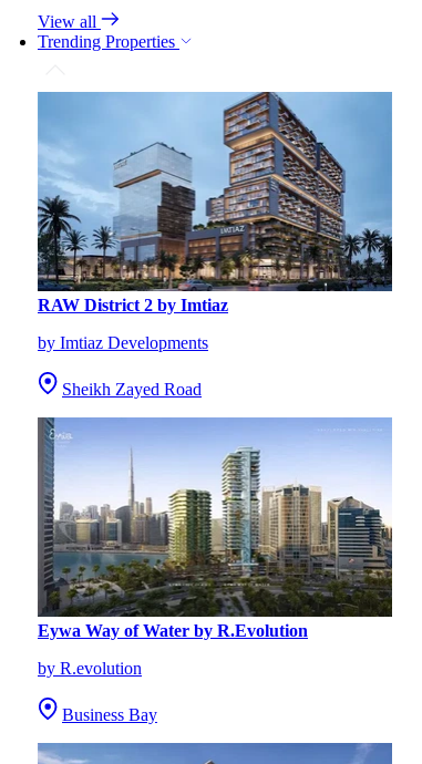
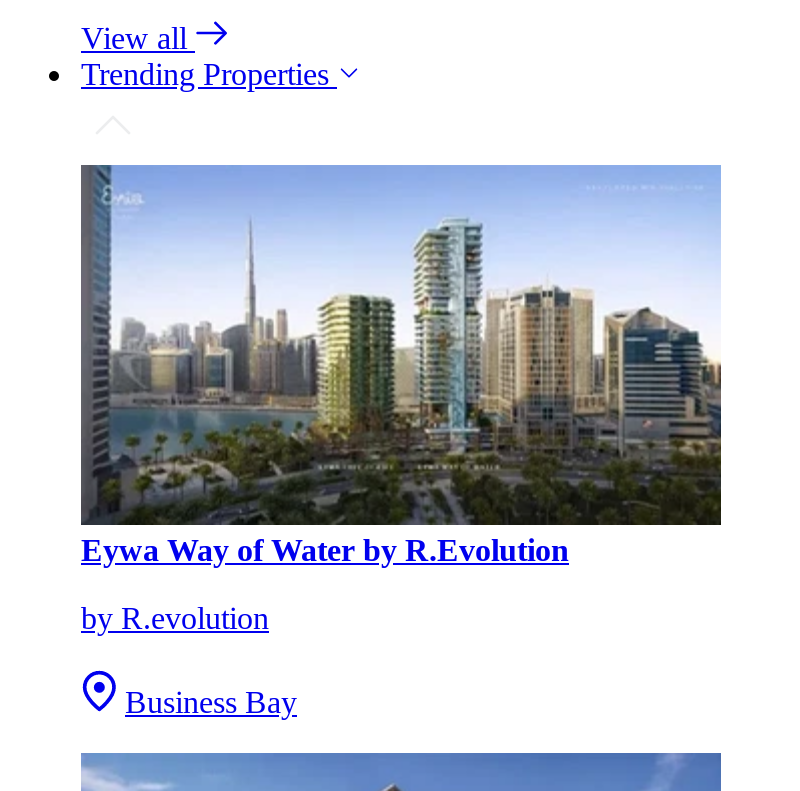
- [image]
- RAW District 2 by Imtiaz
- by Imtiaz Developments
- Sheikh Zayed Road
